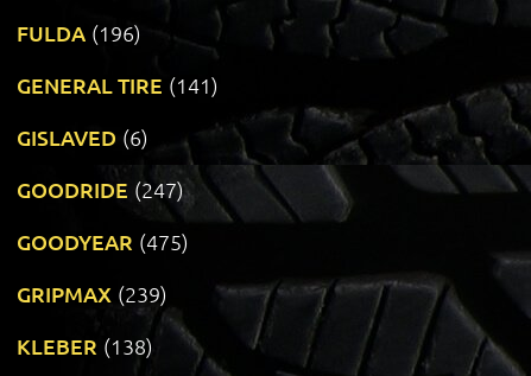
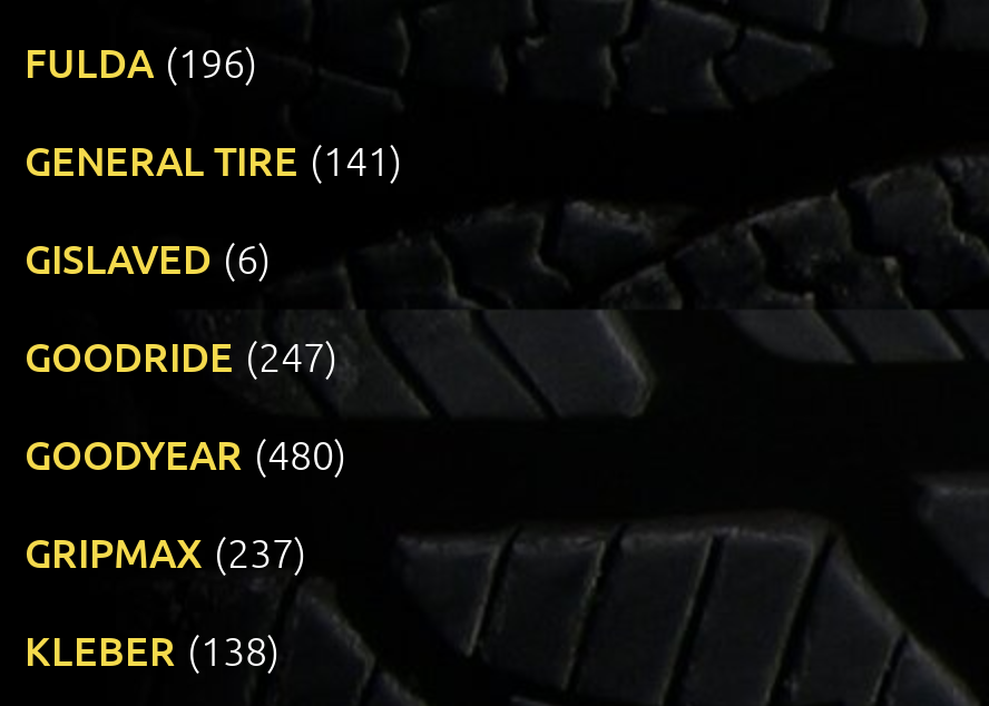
- GOODYEAR (475)
+ GOODYEAR (480)

- GRIPMAX (239)
+ GRIPMAX (237)
